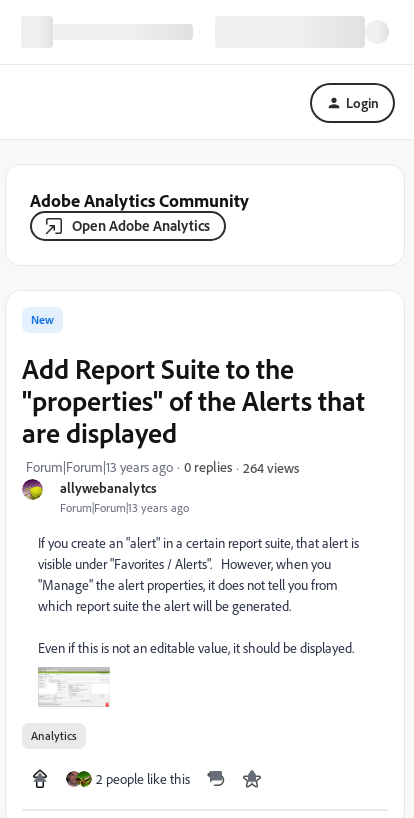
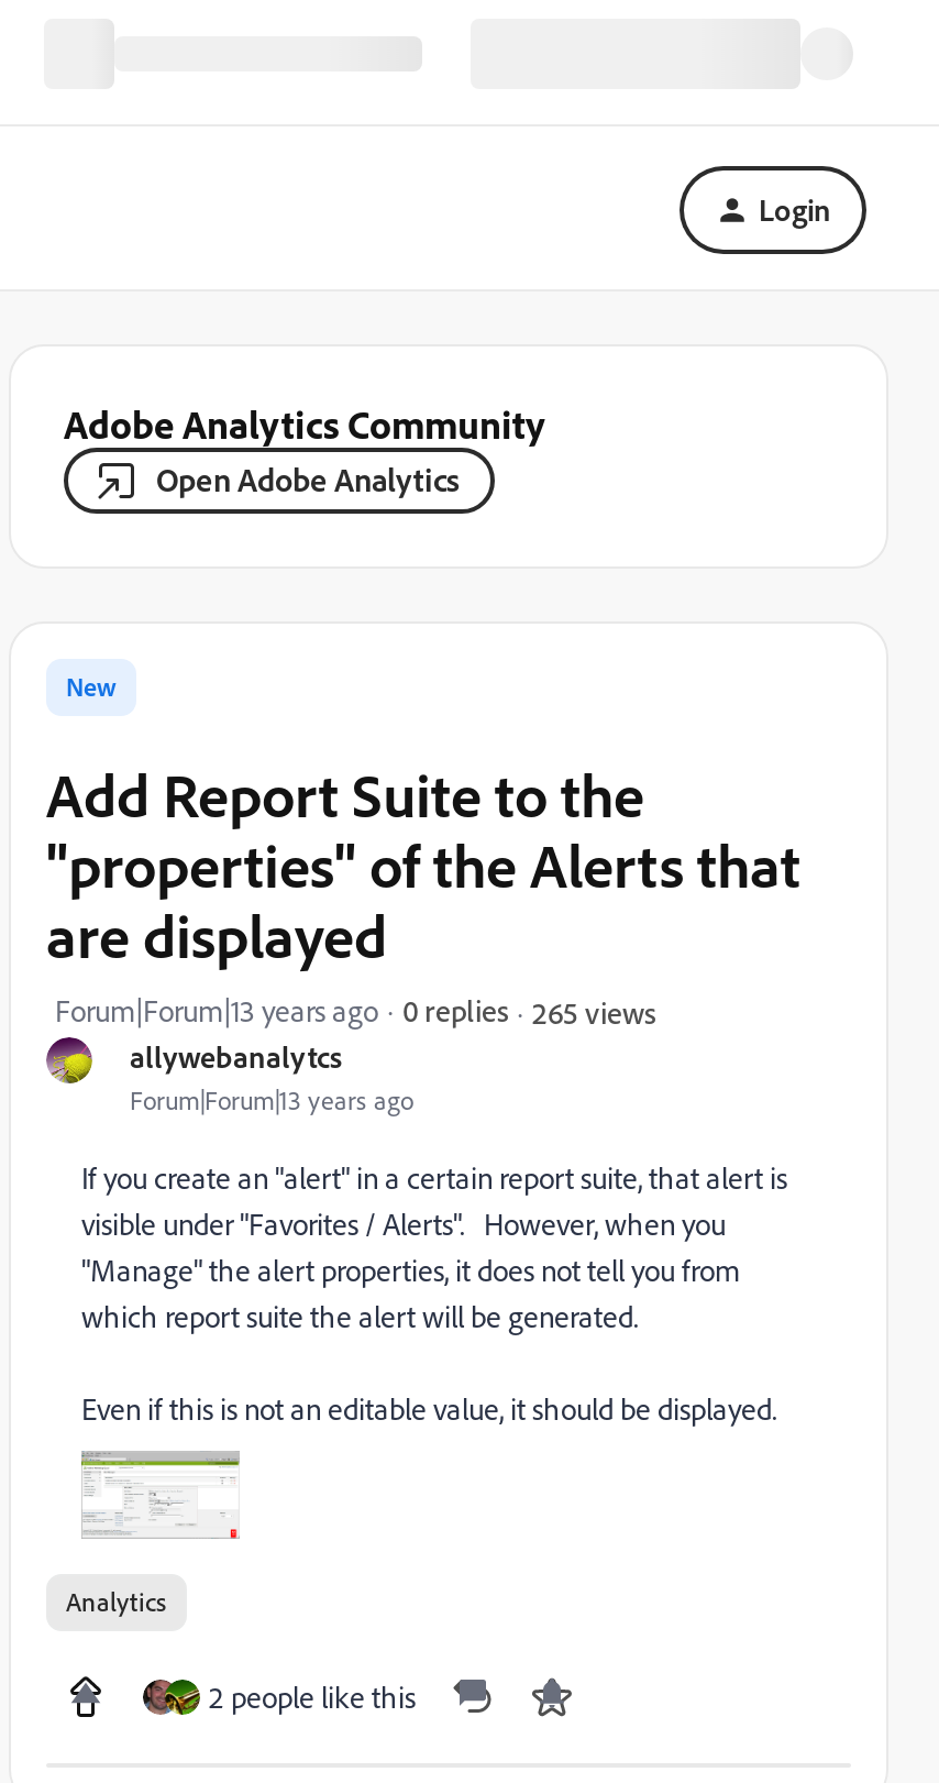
- 264 views
+ 265 views
